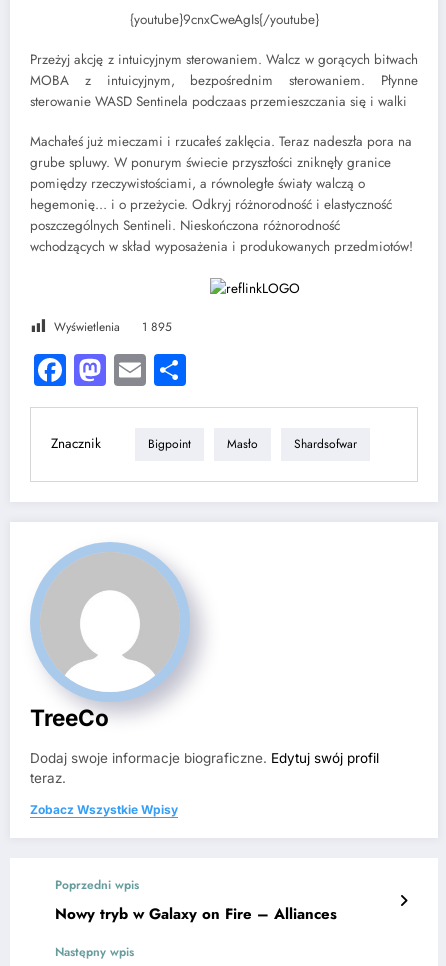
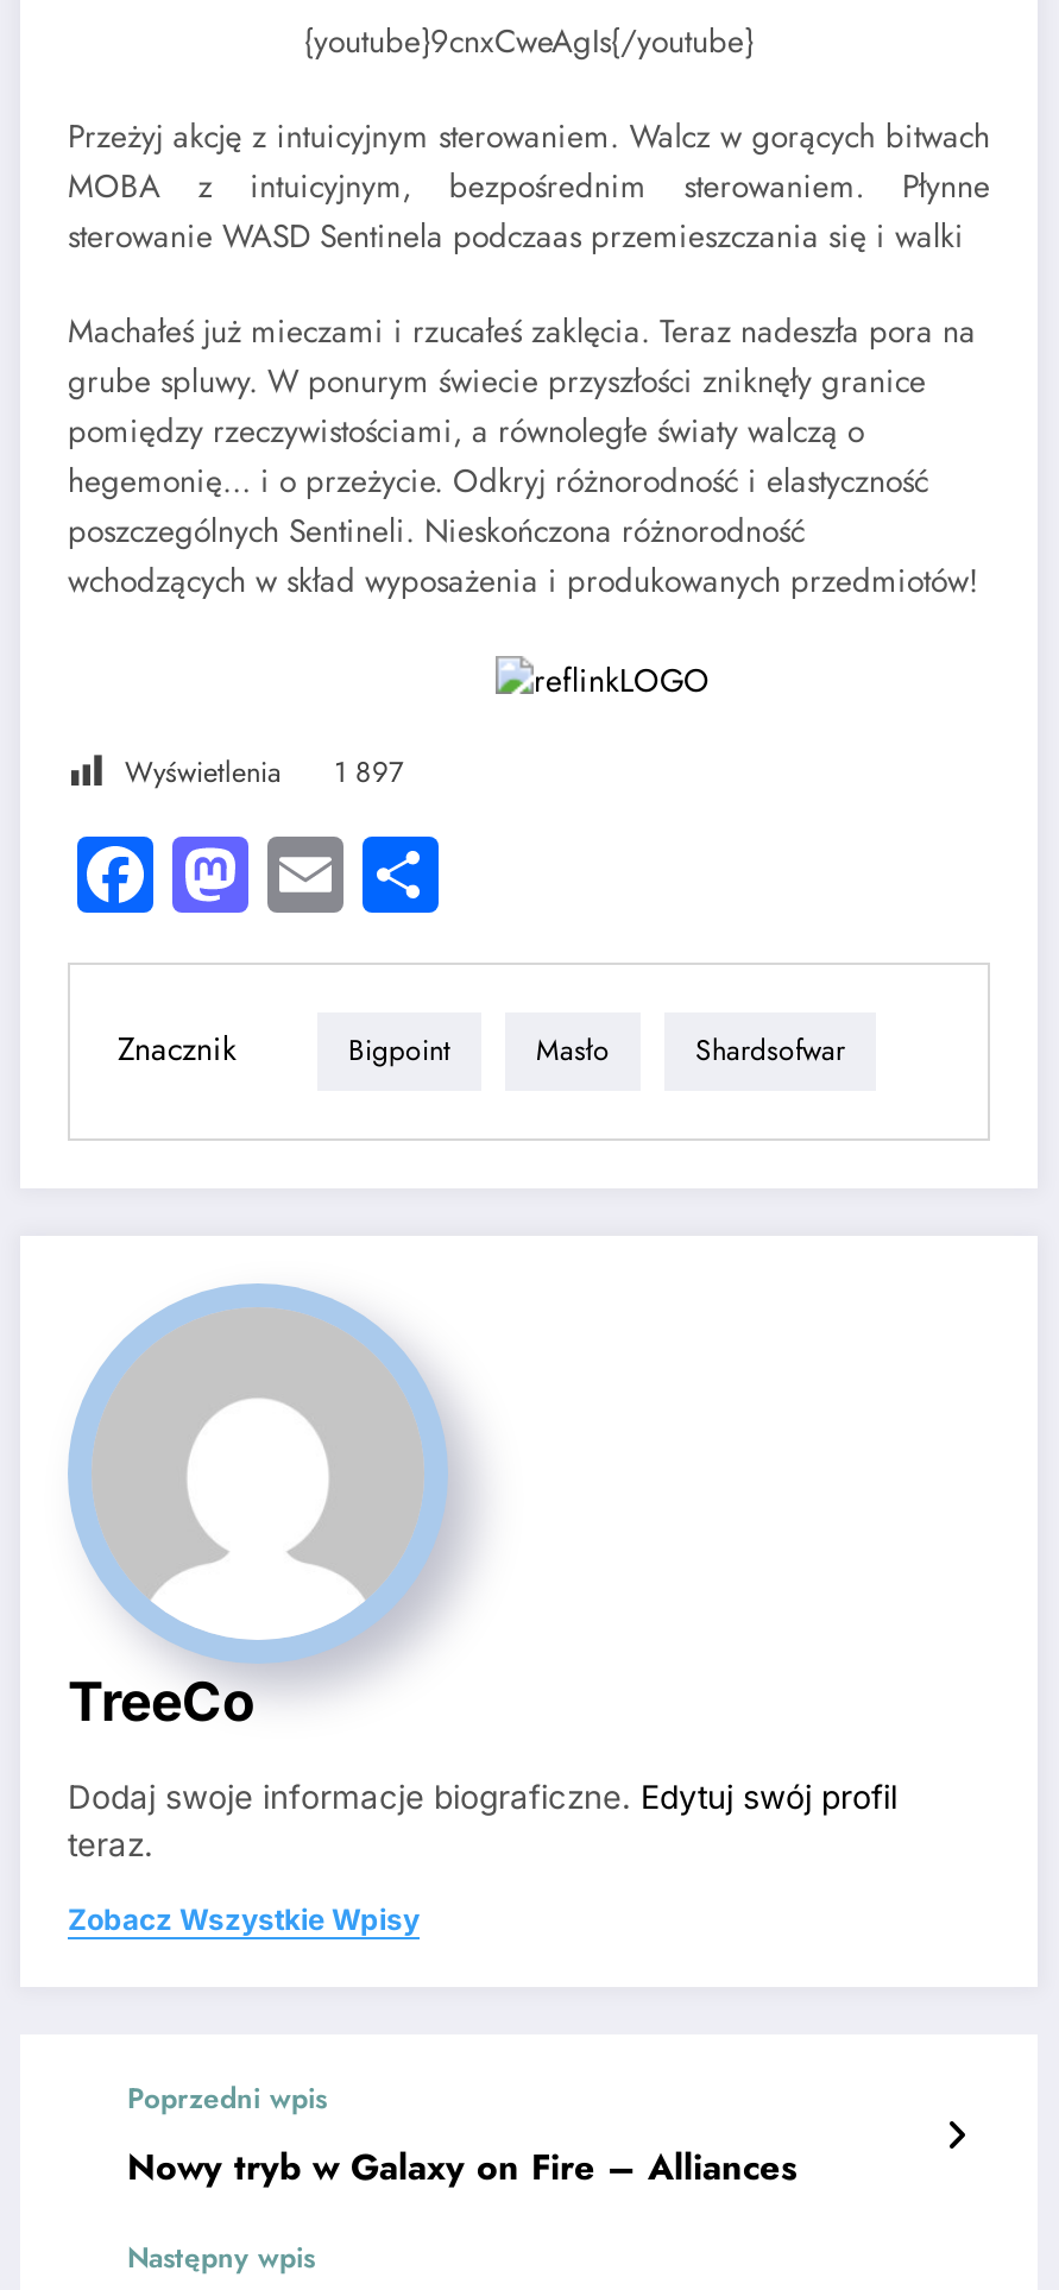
- Wyświetlenia 1 895
+ Wyświetlenia 1 897
